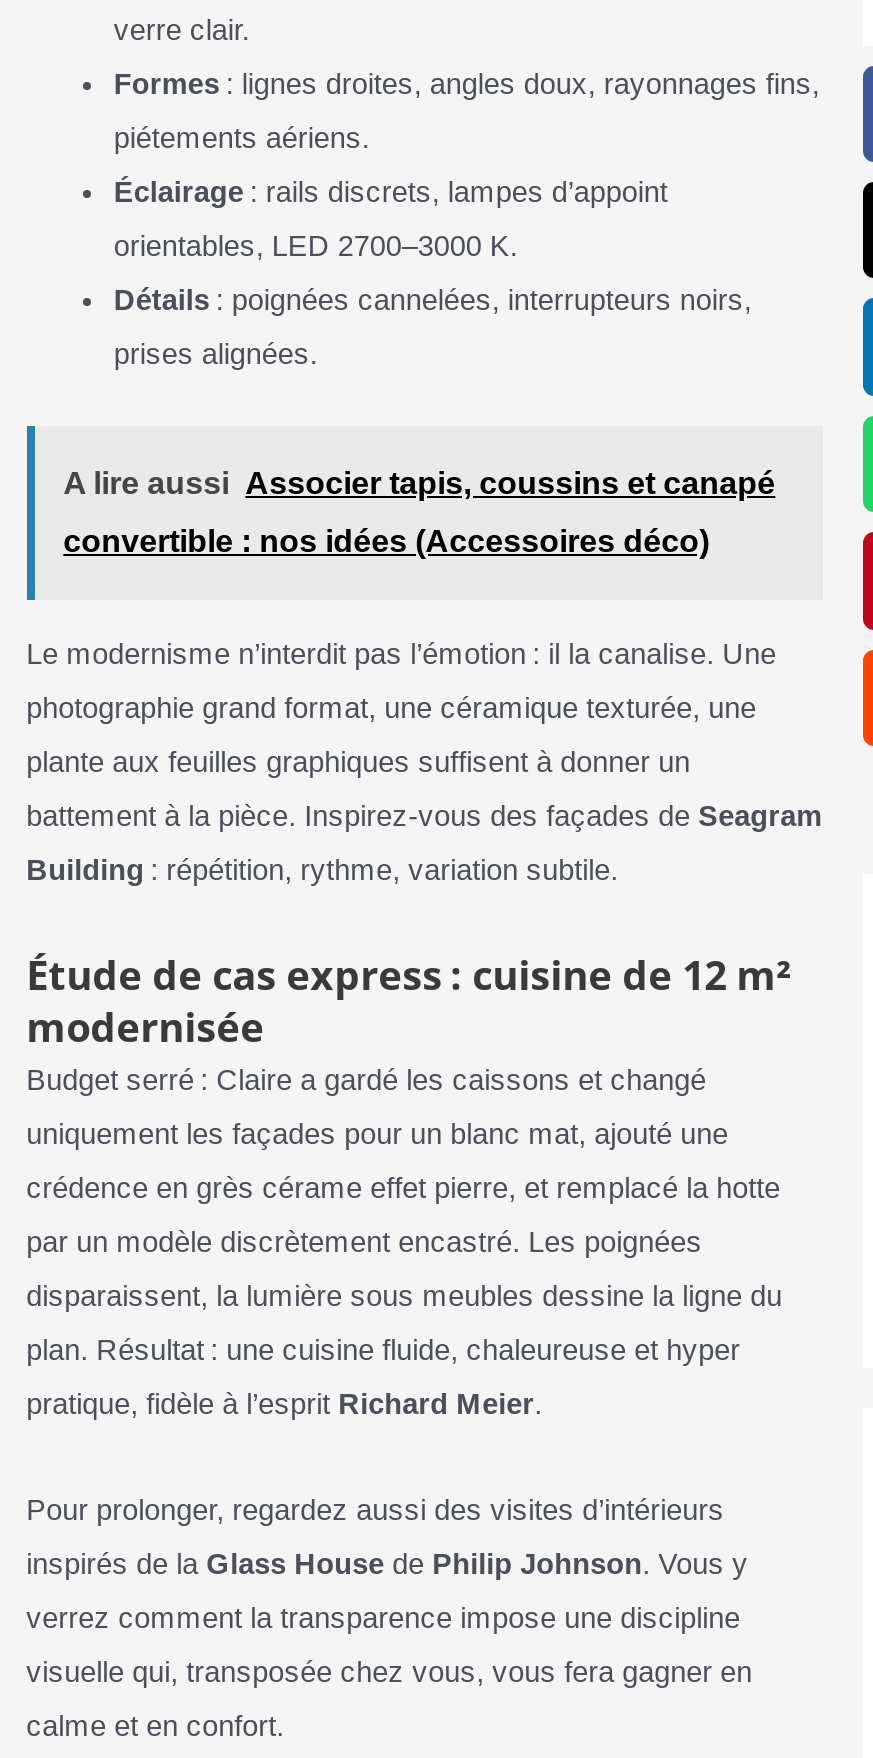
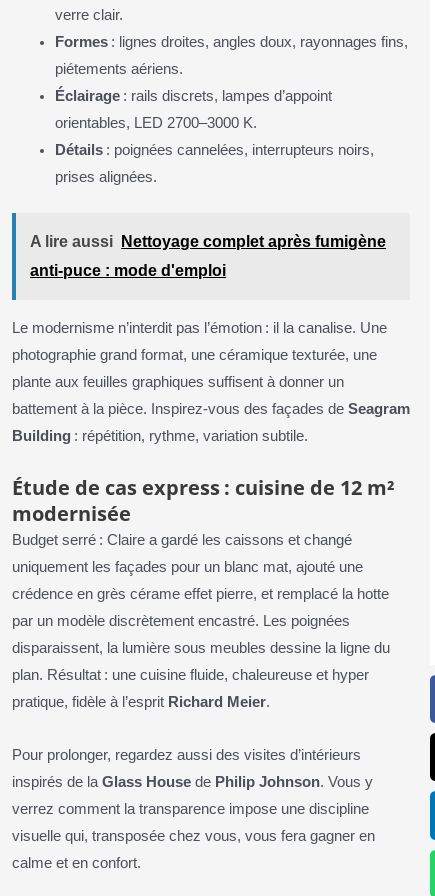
- A lire aussi Associer tapis, coussins et canapé
+ A lire aussi Nettoyage complet après fumigène

- convertible : nos idées (Accessoires déco)
+ anti-puce : mode d'emploi
